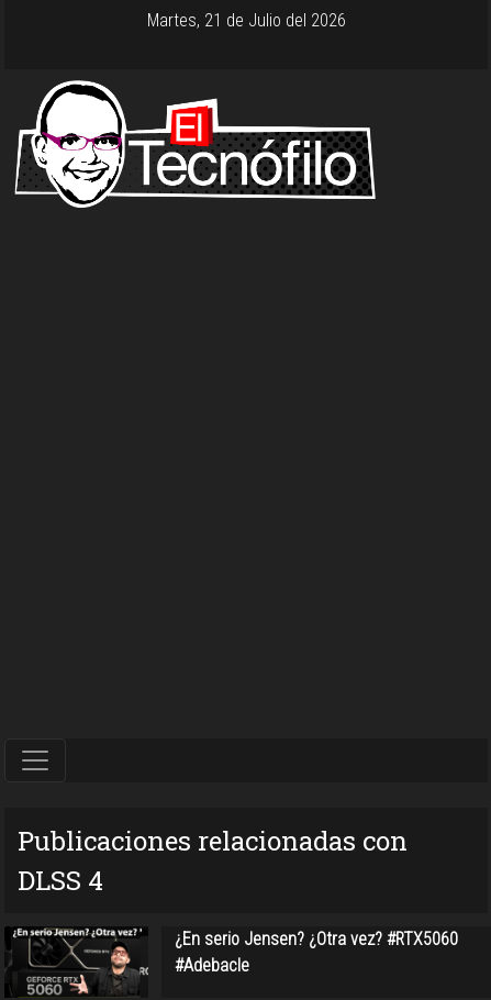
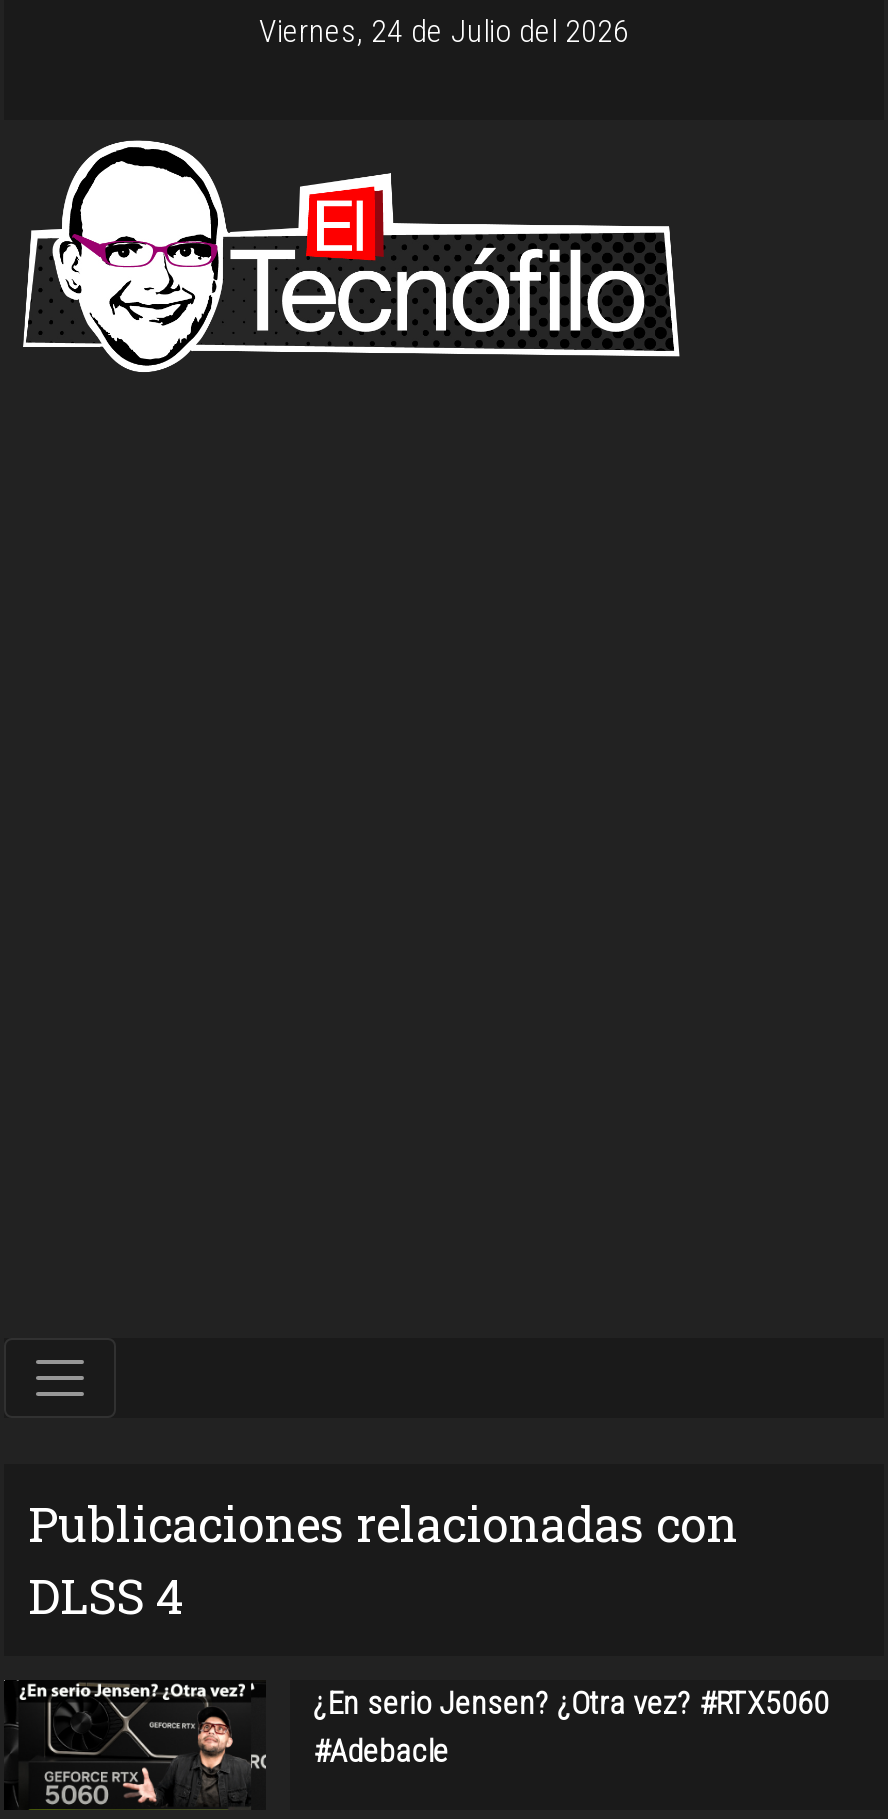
- Martes, 21 de Julio del 2026
+ Viernes, 24 de Julio del 2026
